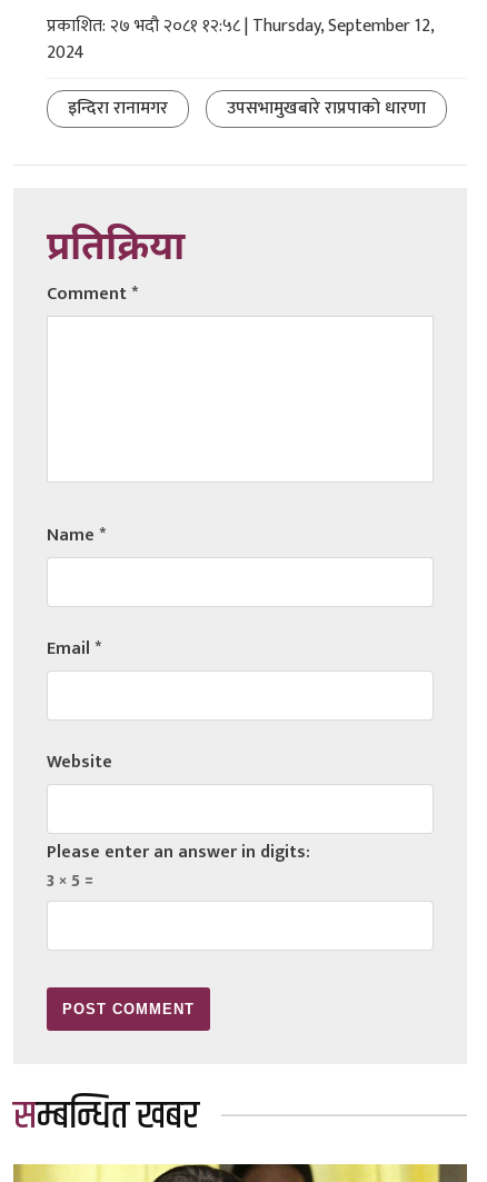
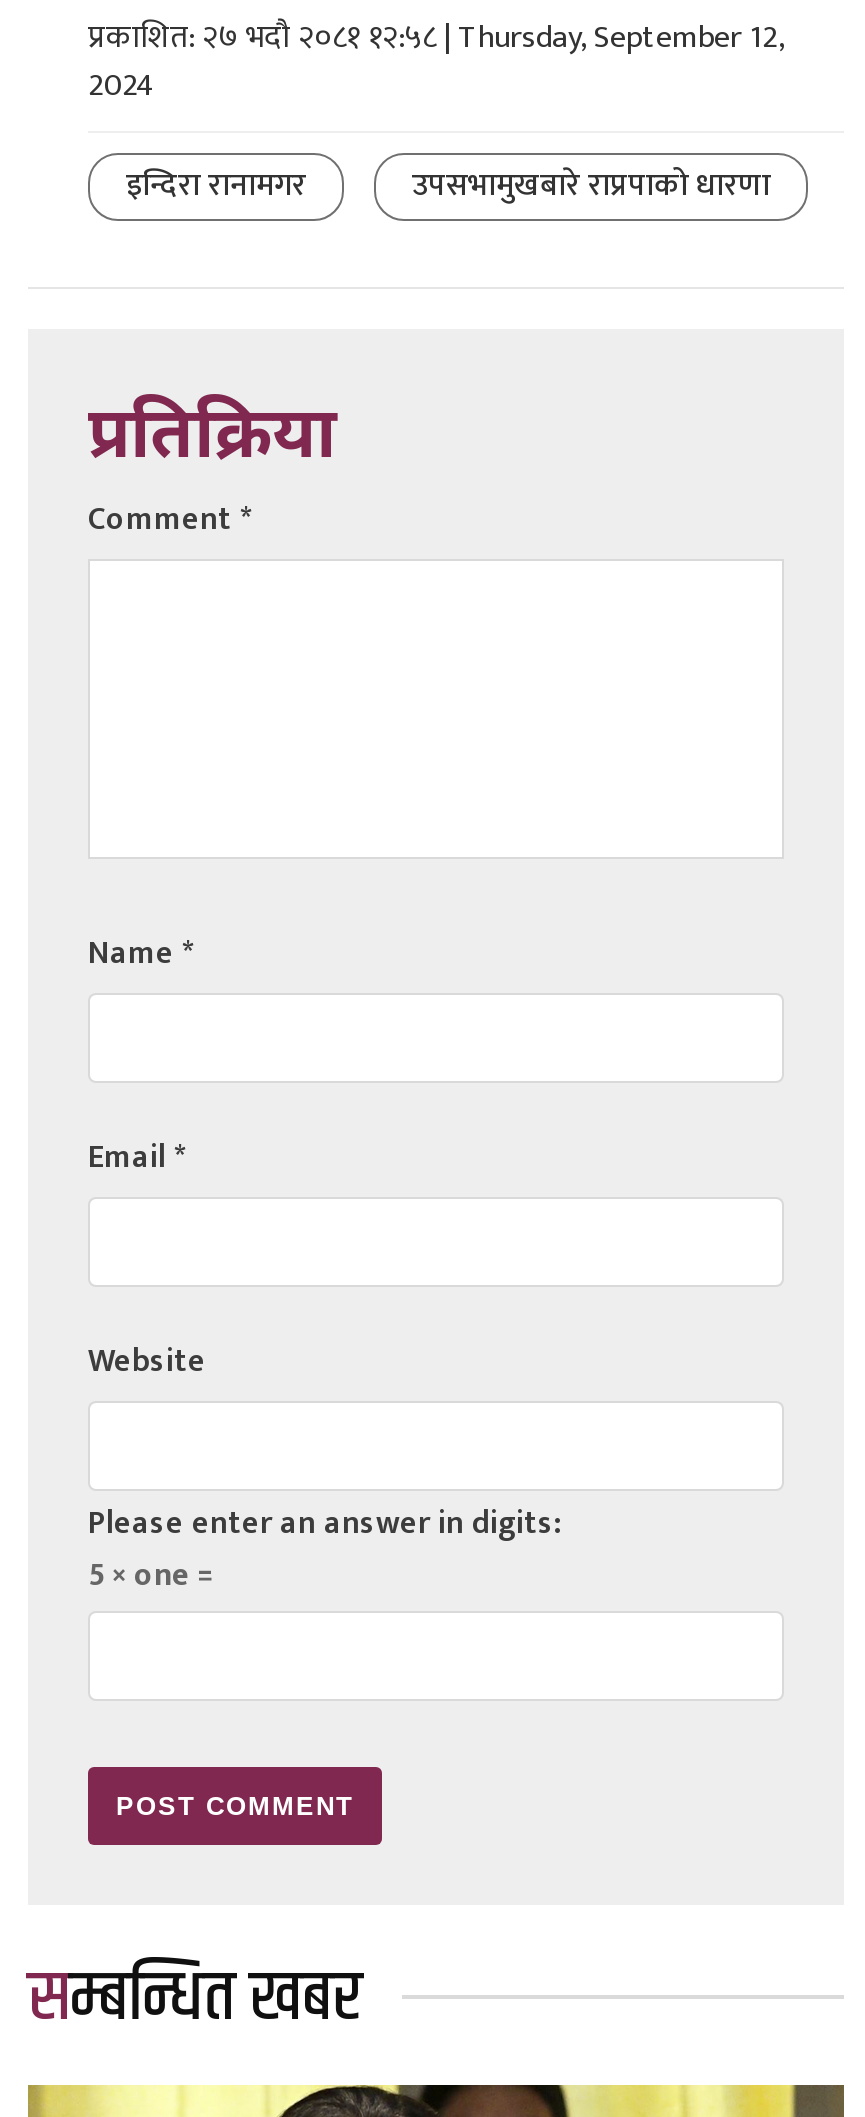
- 3 × 5 =
+ 5 × one =
